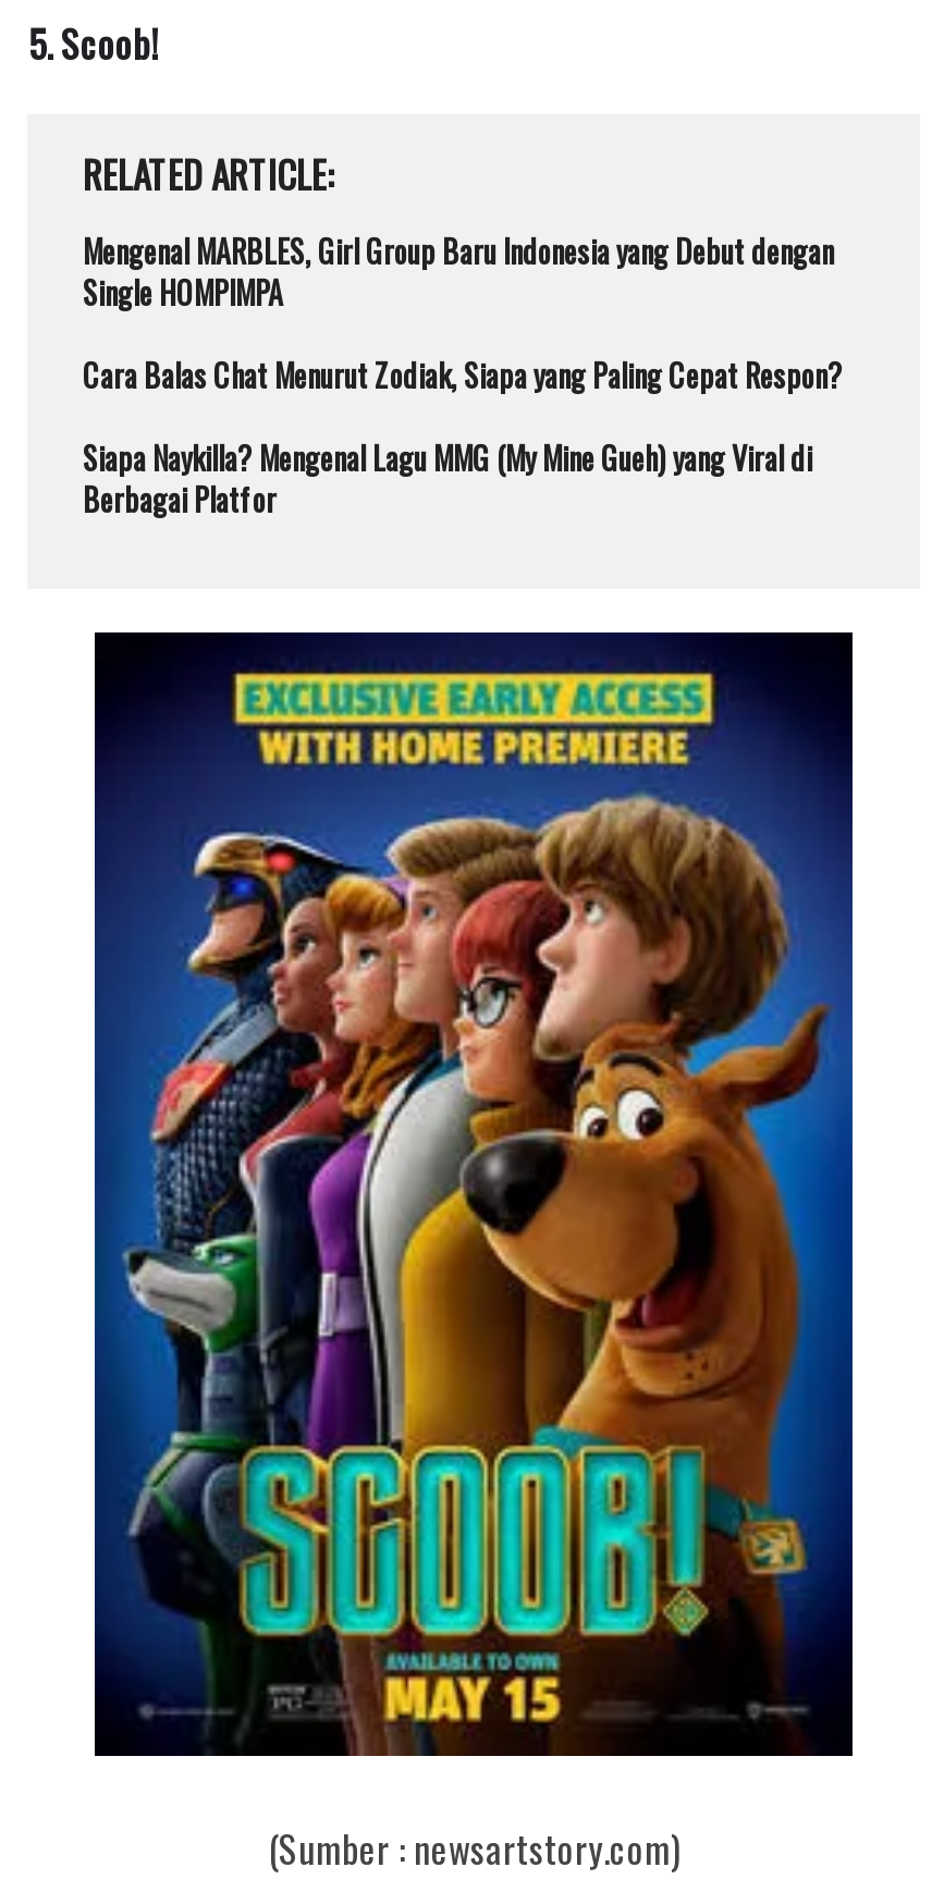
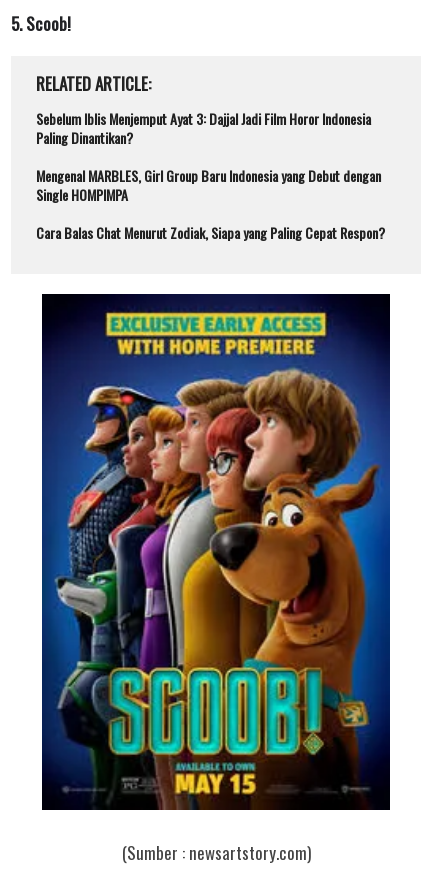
+ Sebelum Iblis Menjemput Ayat 3: Dajjal Jadi Film Horor Indonesia
+ Paling Dinantikan?

moved down: Mengenal MARBLES, Girl Group Baru Indonesia yang Debut dengan | Single HOMPIMPA | Cara Balas Chat Menurut Zodiak, Siapa yang Paling Cepat Respon?

- Siapa Naykilla? Mengenal Lagu MMG (My Mine Gueh) yang Viral di
- Berbagai Platfor
